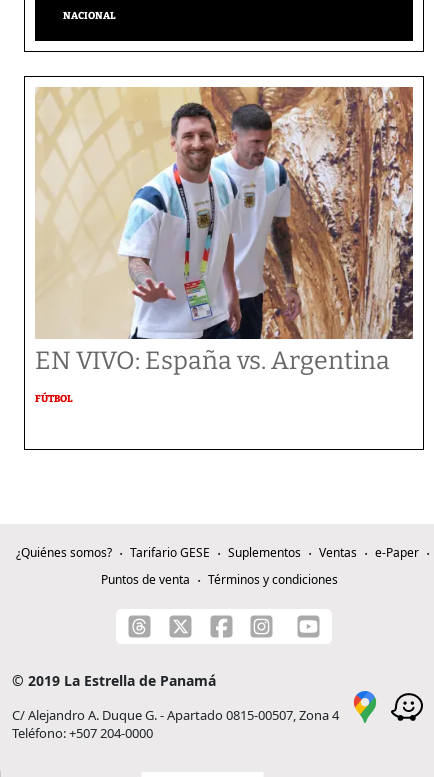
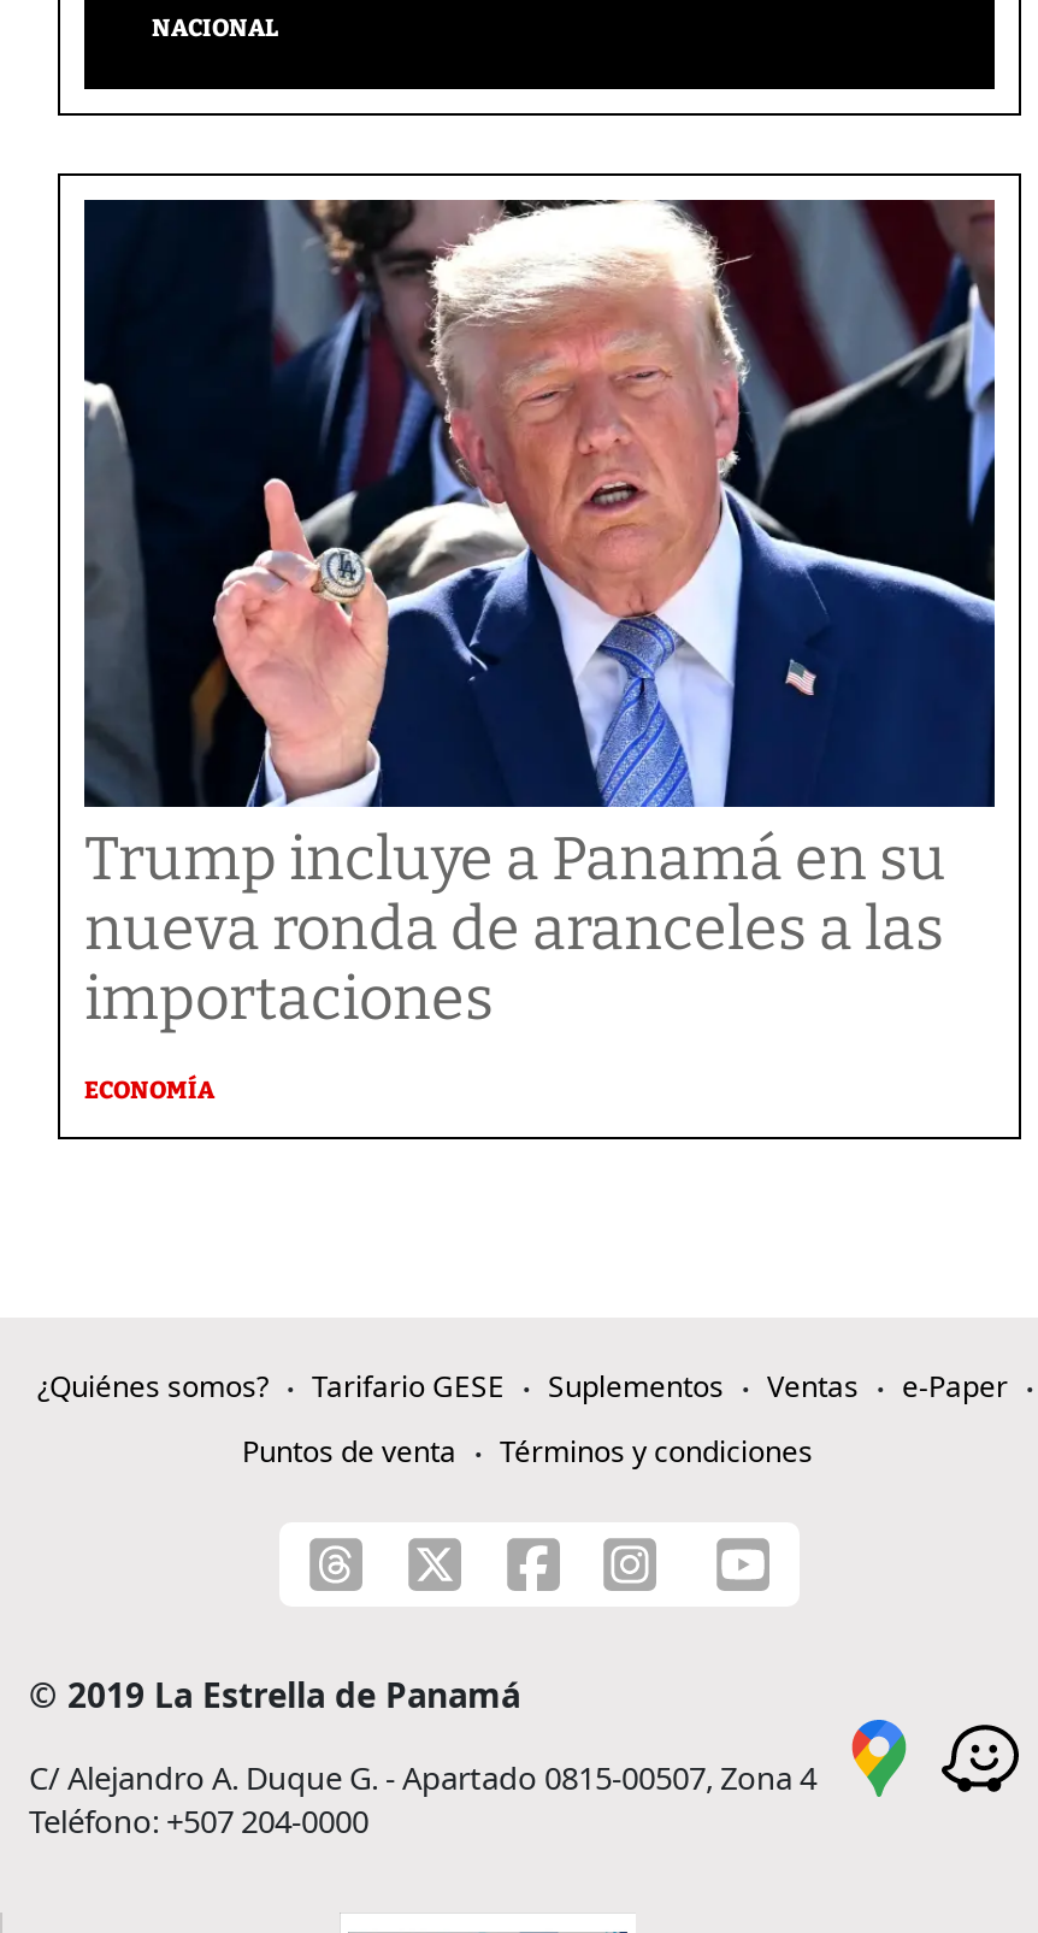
- [image]
- EN VIVO: España vs. Argentina
+ [image]
+ Trump incluye a Panamá en su
+ nueva ronda de aranceles a las
+ importaciones

- FÚTBOL
+ ECONOMÍA
